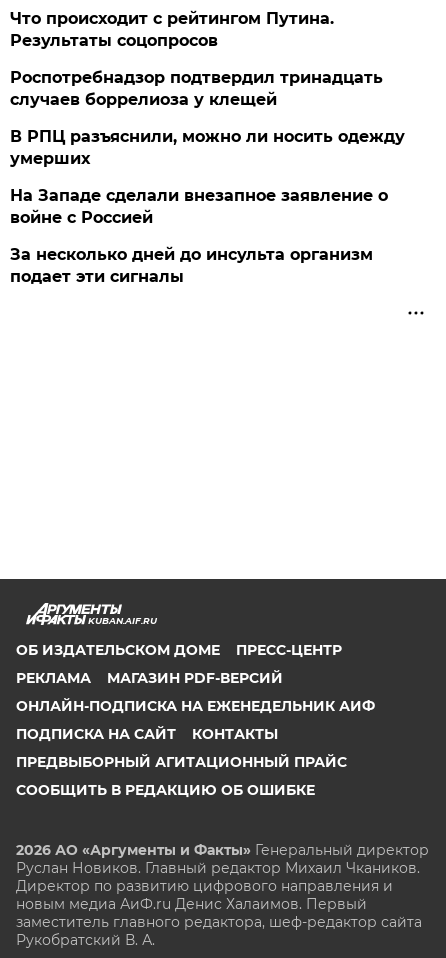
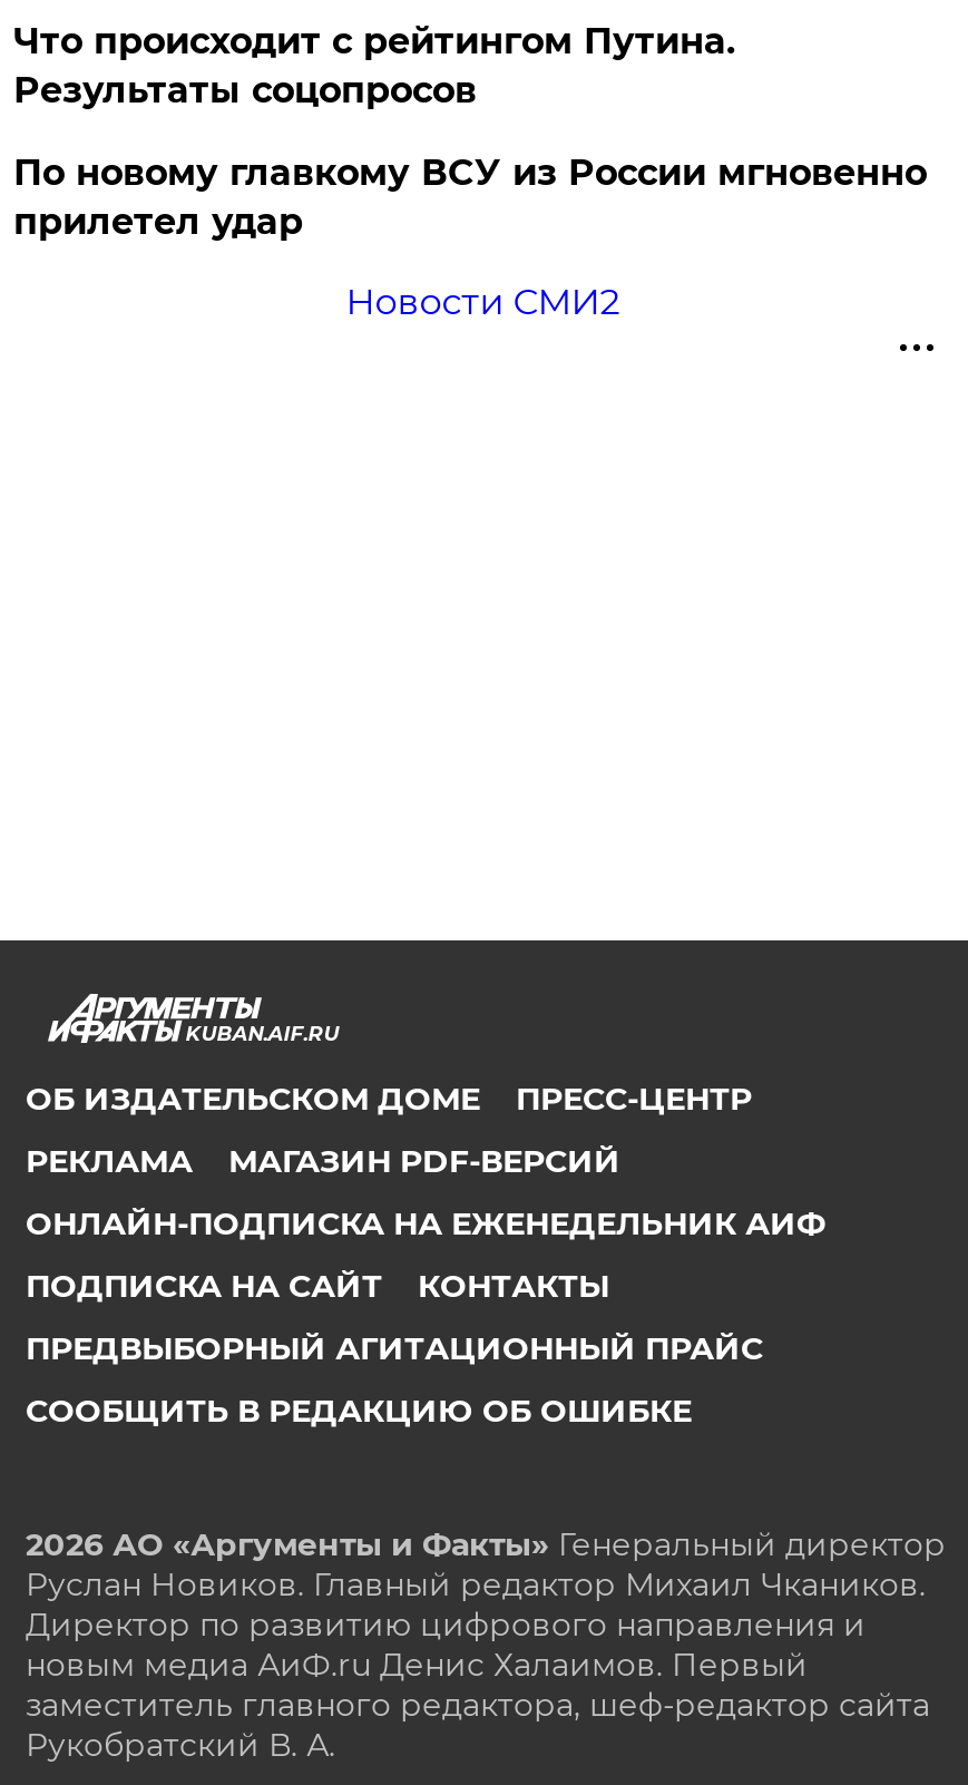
- Роспотребнадзор подтвердил тринадцать
- случаев боррелиоза у клещей
- В РПЦ разъяснили, можно ли носить одежду
- умерших
- На Западе сделали внезапное заявление о
- войне с Россией
- За несколько дней до инсульта организм
- подает эти сигналы
+ По новому главкому ВСУ из России мгновенно
+ прилетел удар
+ Новости СМИ2
